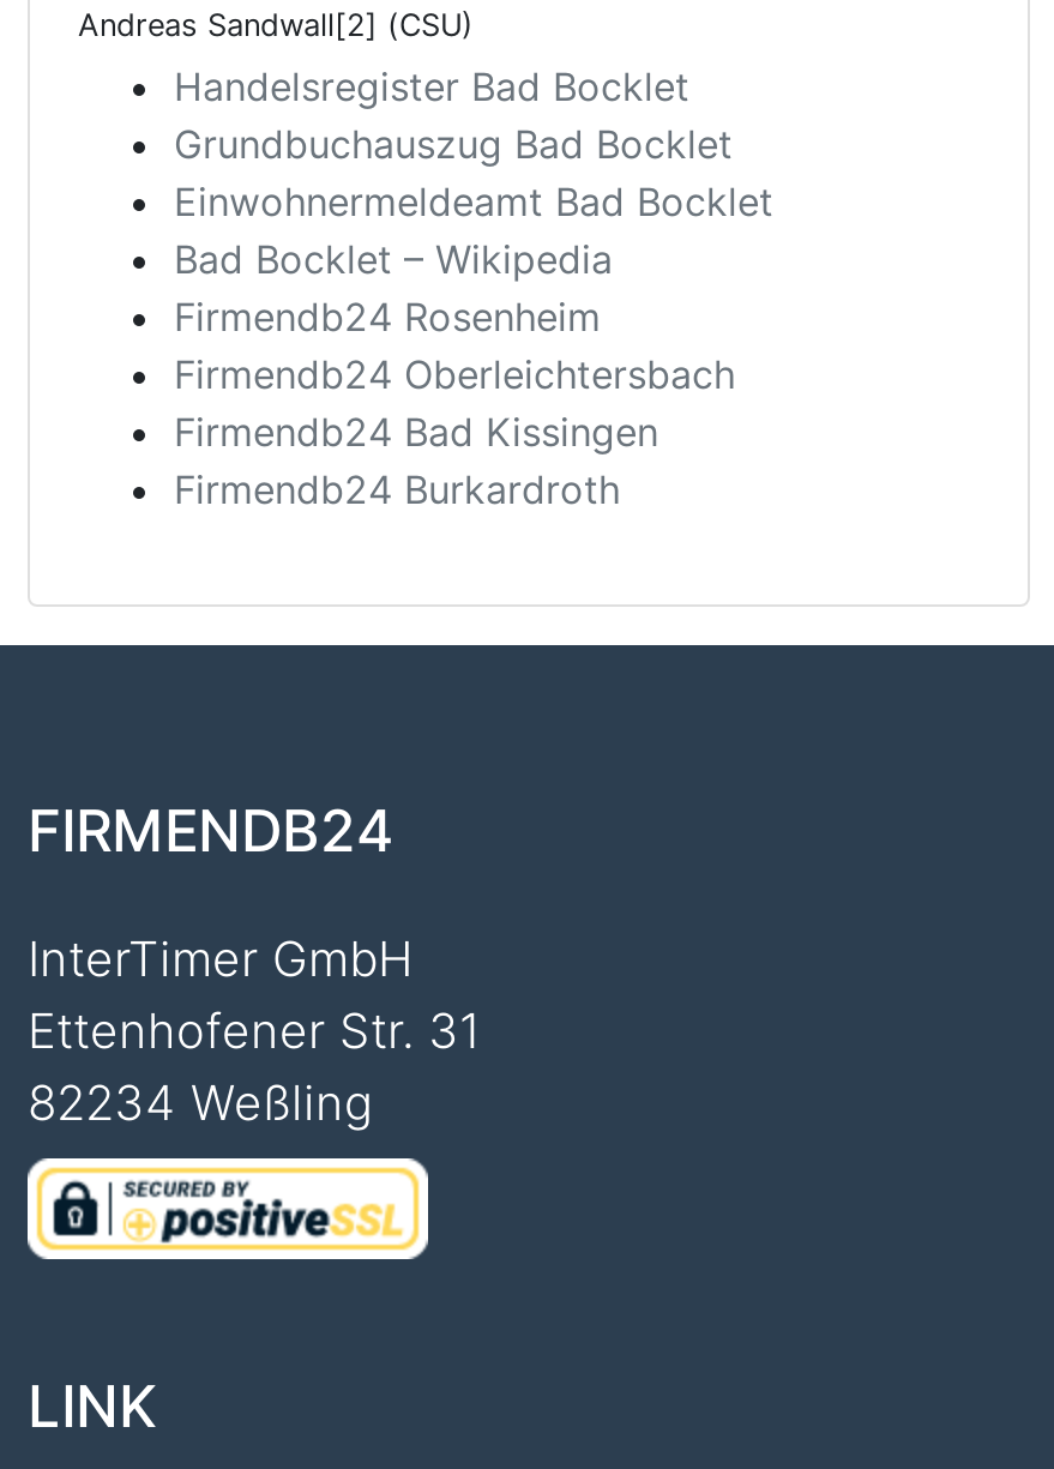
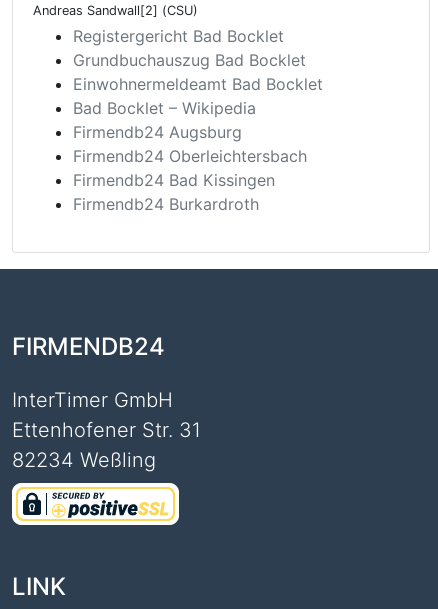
- Handelsregister Bad Bocklet
+ Registergericht Bad Bocklet

- Firmendb24 Rosenheim
+ Firmendb24 Augsburg
